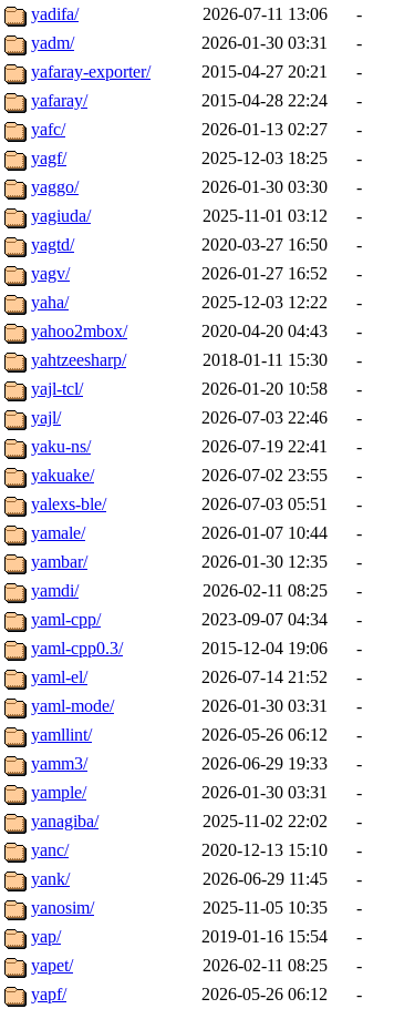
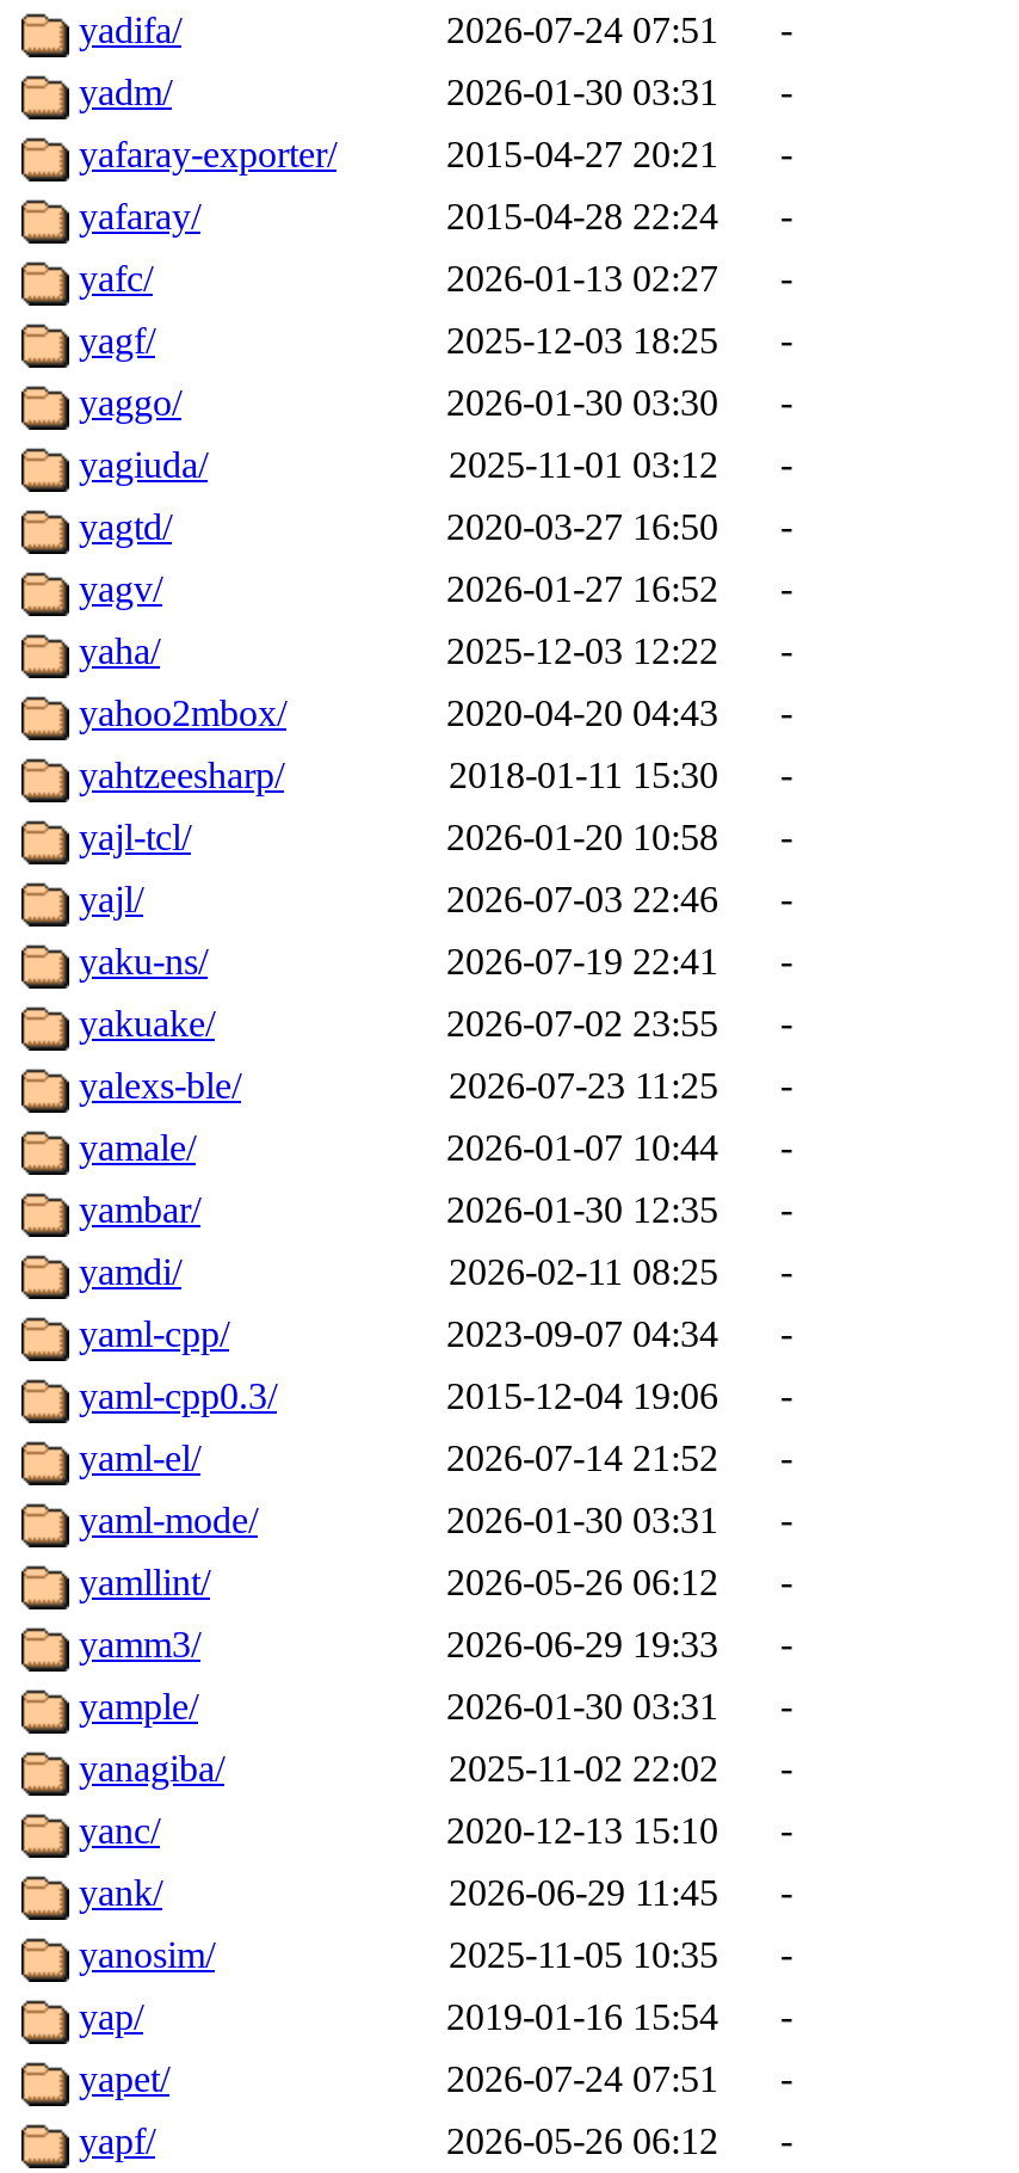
- 2026-07-11 13:06
+ 2026-07-24 07:51

- 2026-07-03 05:51
+ 2026-07-23 11:25

- 2026-02-11 08:25
+ 2026-07-24 07:51
